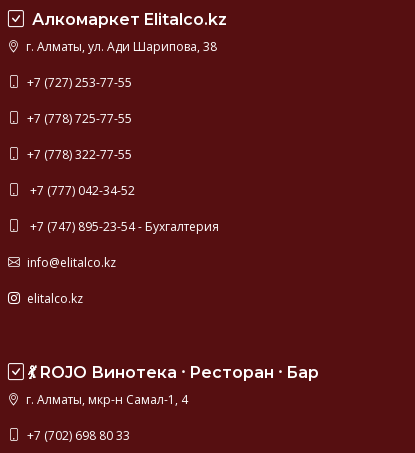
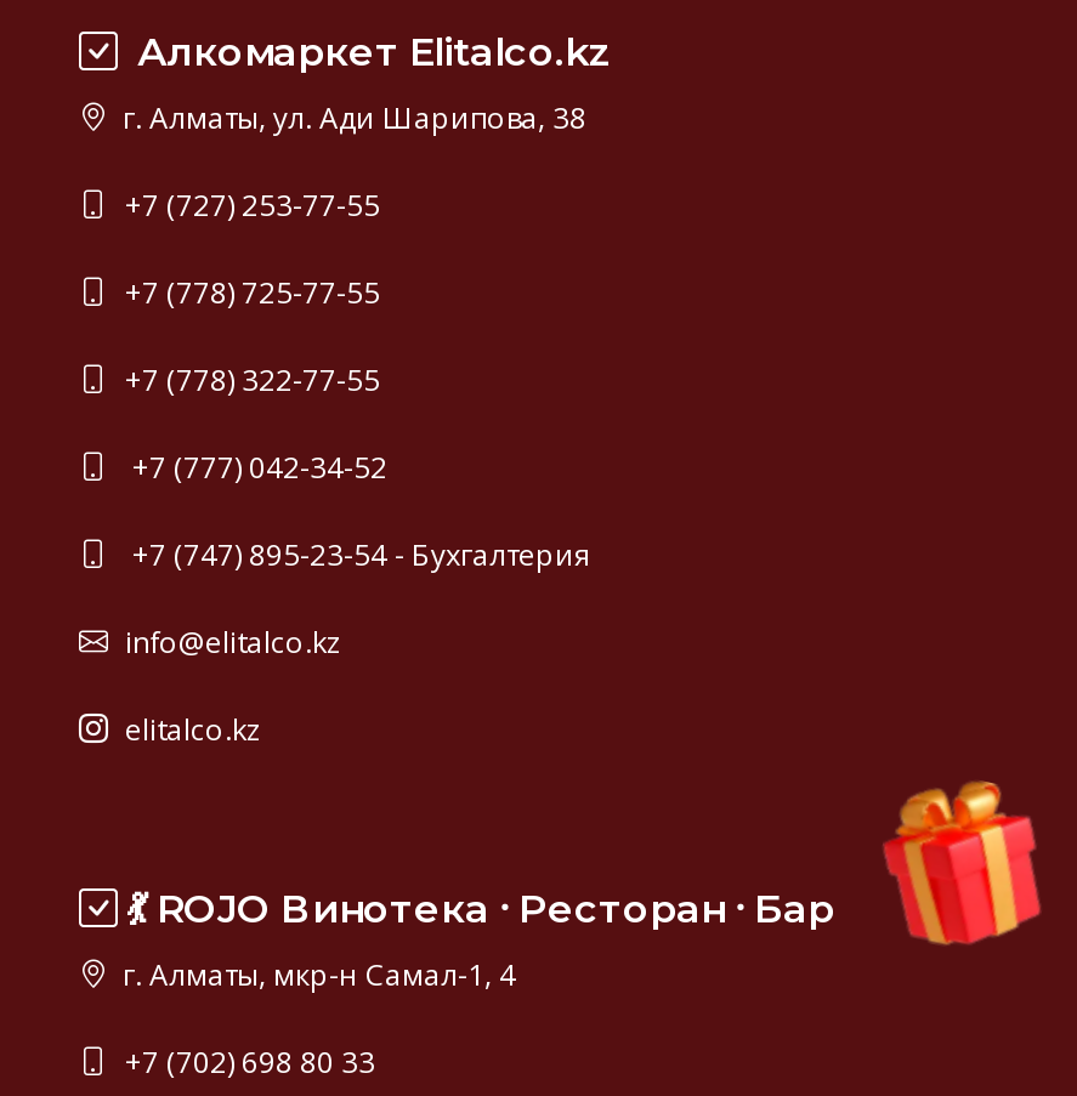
+ [image]
